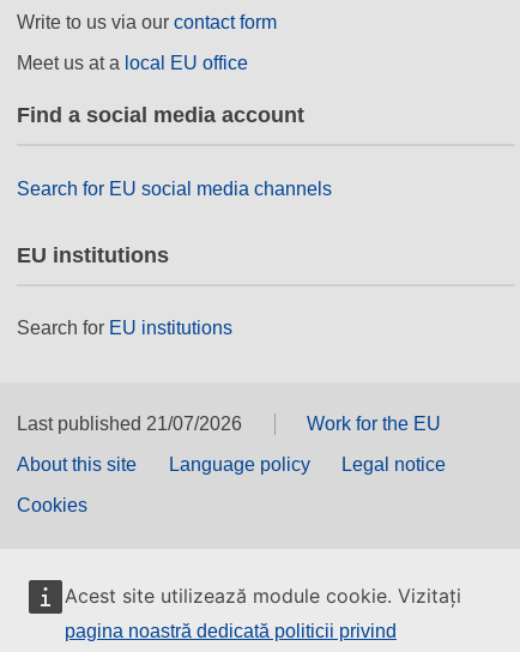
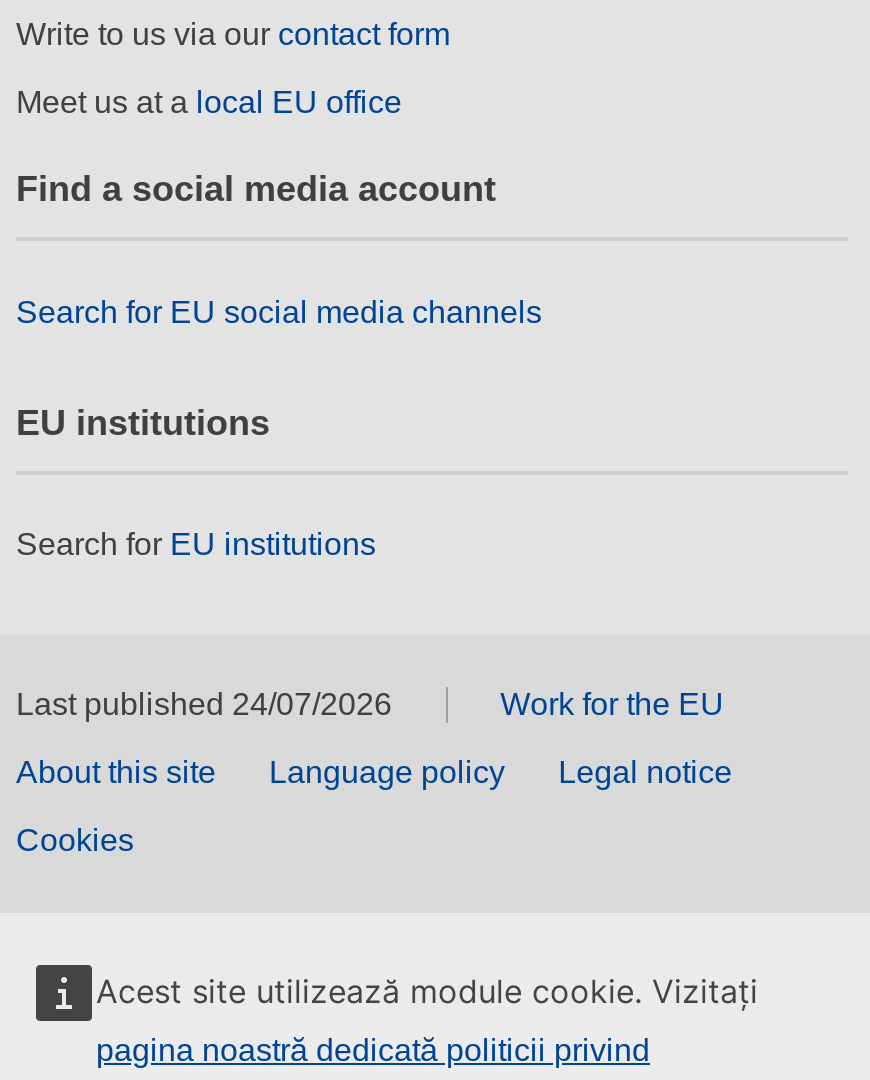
- Last published 21/07/2026
+ Last published 24/07/2026
